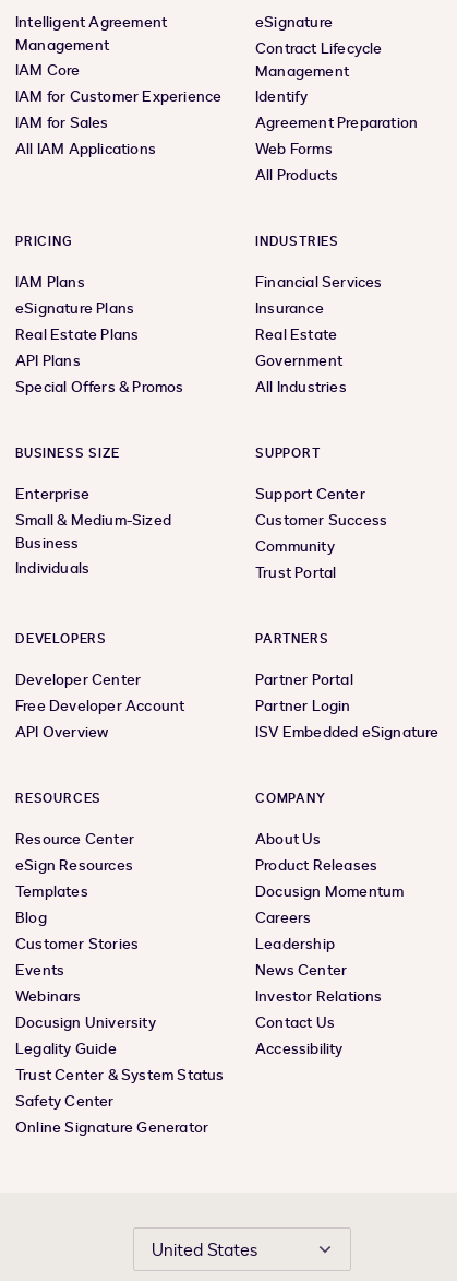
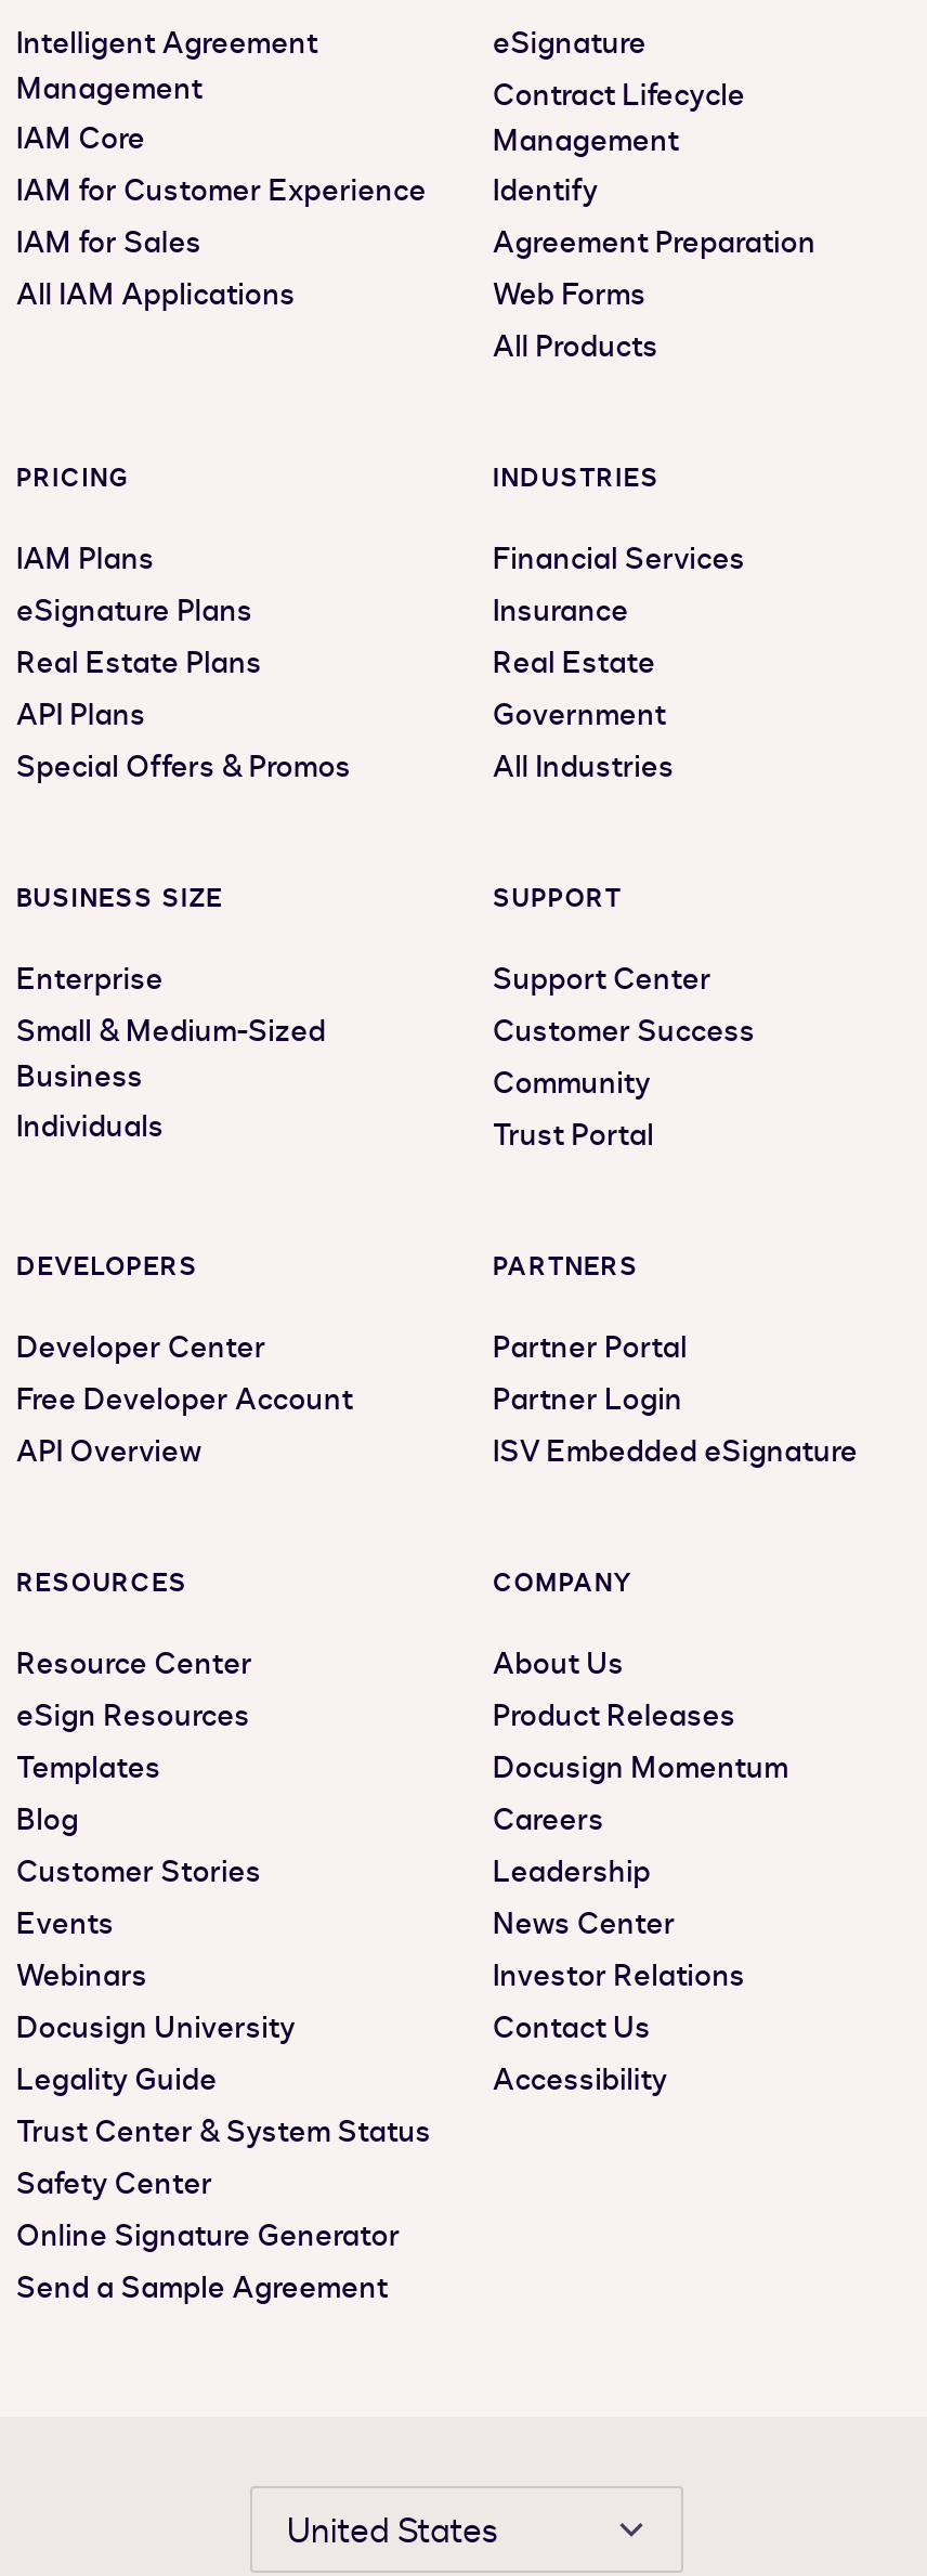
+ Send a Sample Agreement
